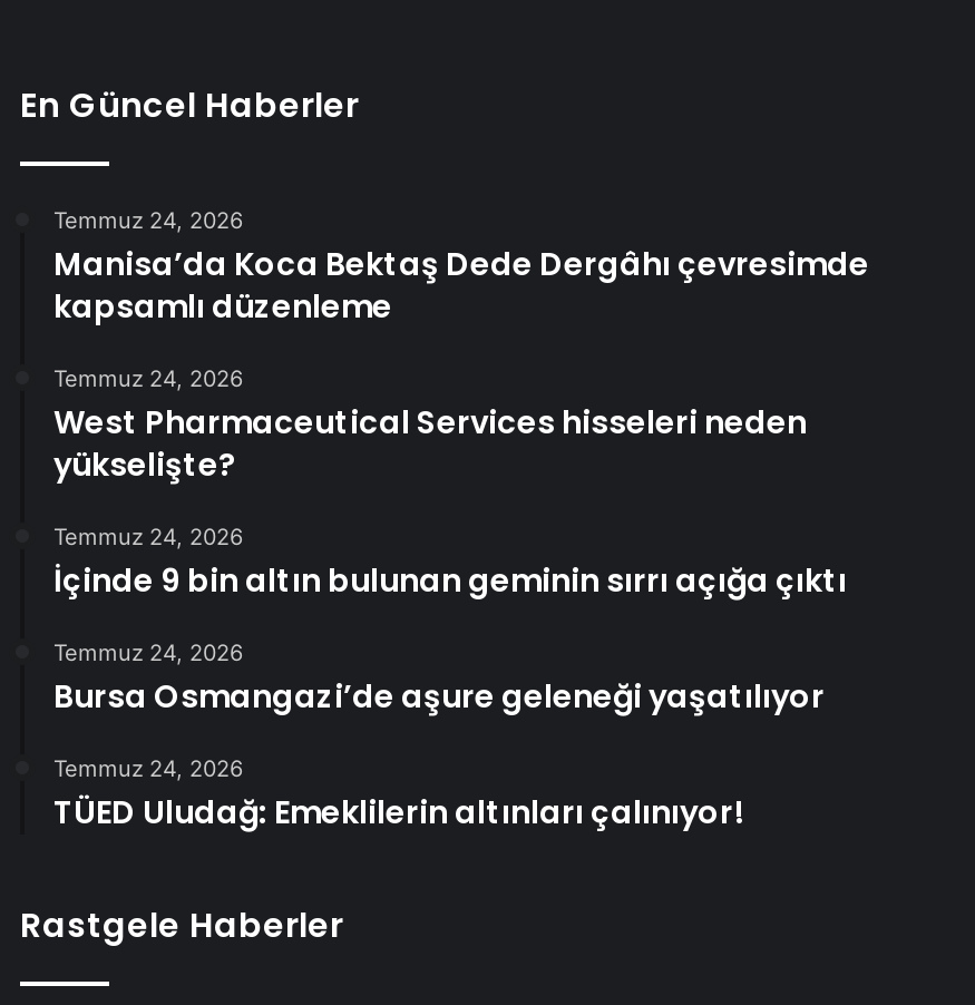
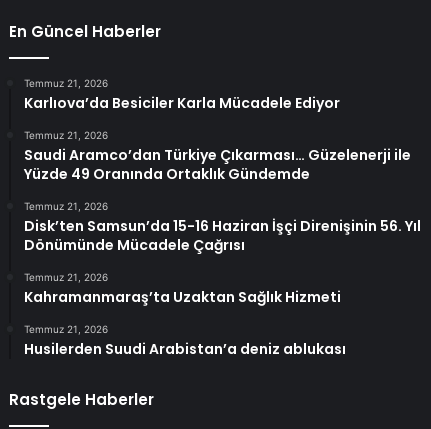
- Temmuz 24, 2026
- Manisa’da Koca Bektaş Dede Dergâhı çevresimde
- kapsamlı düzenleme
+ Temmuz 21, 2026
+ Karlıova’da Besiciler Karla Mücadele Ediyor

- Temmuz 24, 2026
- West Pharmaceutical Services hisseleri neden
- yükselişte?
+ Temmuz 21, 2026
+ Saudi Aramco’dan Türkiye Çıkarması… Güzelenerji ile
+ Yüzde 49 Oranında Ortaklık Gündemde

- Temmuz 24, 2026
- İçinde 9 bin altın bulunan geminin sırrı açığa çıktı
+ Temmuz 21, 2026
+ Disk’ten Samsun’da 15-16 Haziran İşçi Direnişinin 56. Yıl
+ Dönümünde Mücadele Çağrısı

- Temmuz 24, 2026
- Bursa Osmangazi’de aşure geleneği yaşatılıyor
+ Temmuz 21, 2026
+ Kahramanmaraş’ta Uzaktan Sağlık Hizmeti

- Temmuz 24, 2026
- TÜED Uludağ: Emeklilerin altınları çalınıyor!
+ Temmuz 21, 2026
+ Husilerden Suudi Arabistan’a deniz ablukası
